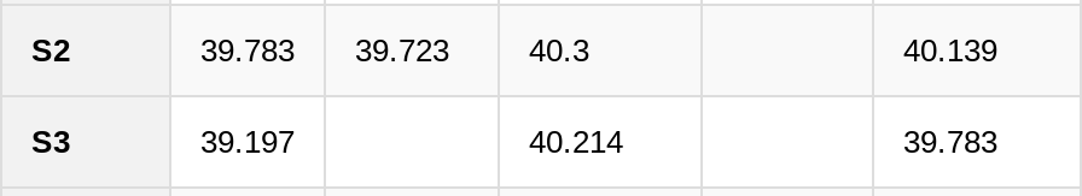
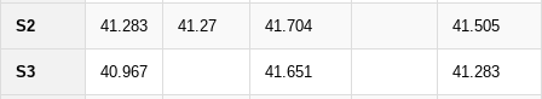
- 39.783
+ 41.283

- 39.723
+ 41.27

- 40.3
+ 41.704

- 40.139
+ 41.505

- 39.197
+ 40.967

- 40.214
+ 41.651

- 39.783
+ 41.283
